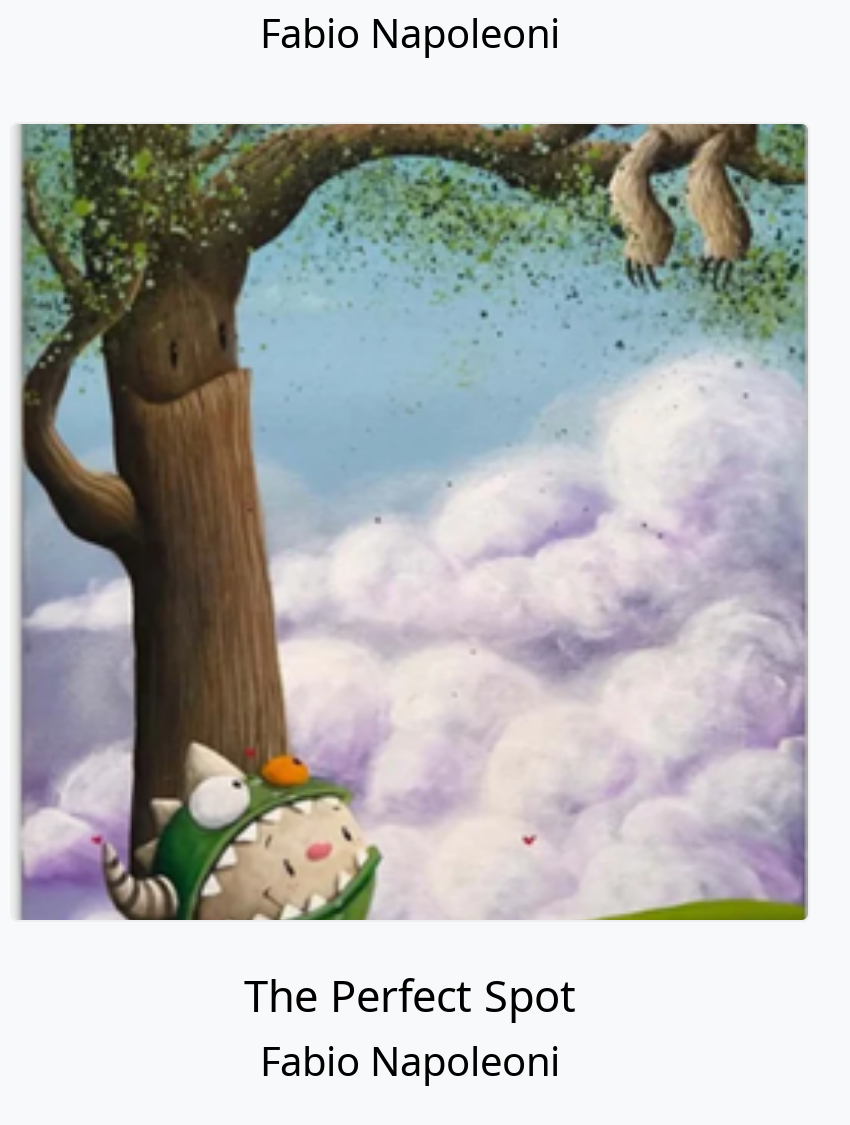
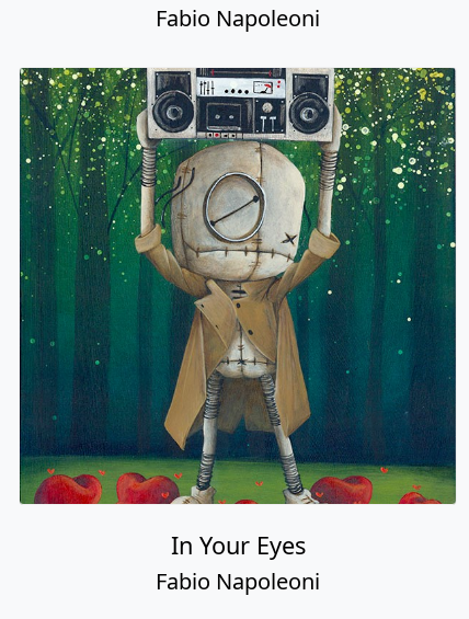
- [image]
- The Perfect Spot
+ [image]
+ In Your Eyes
